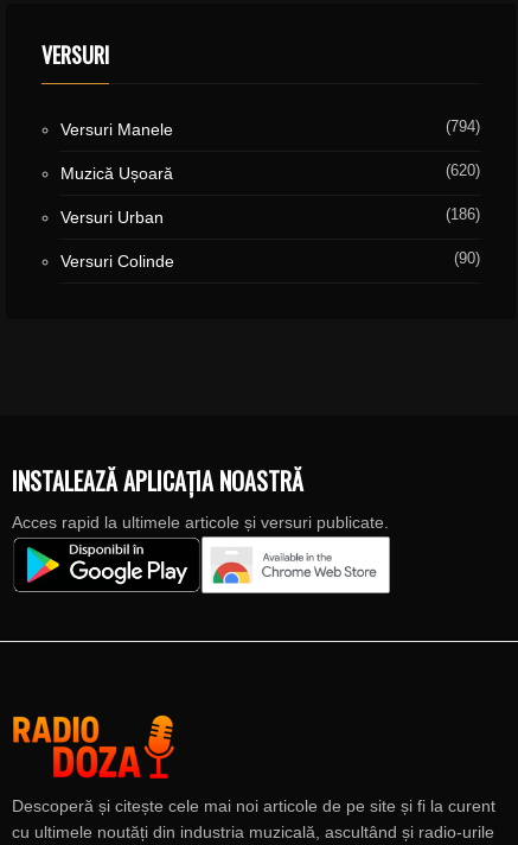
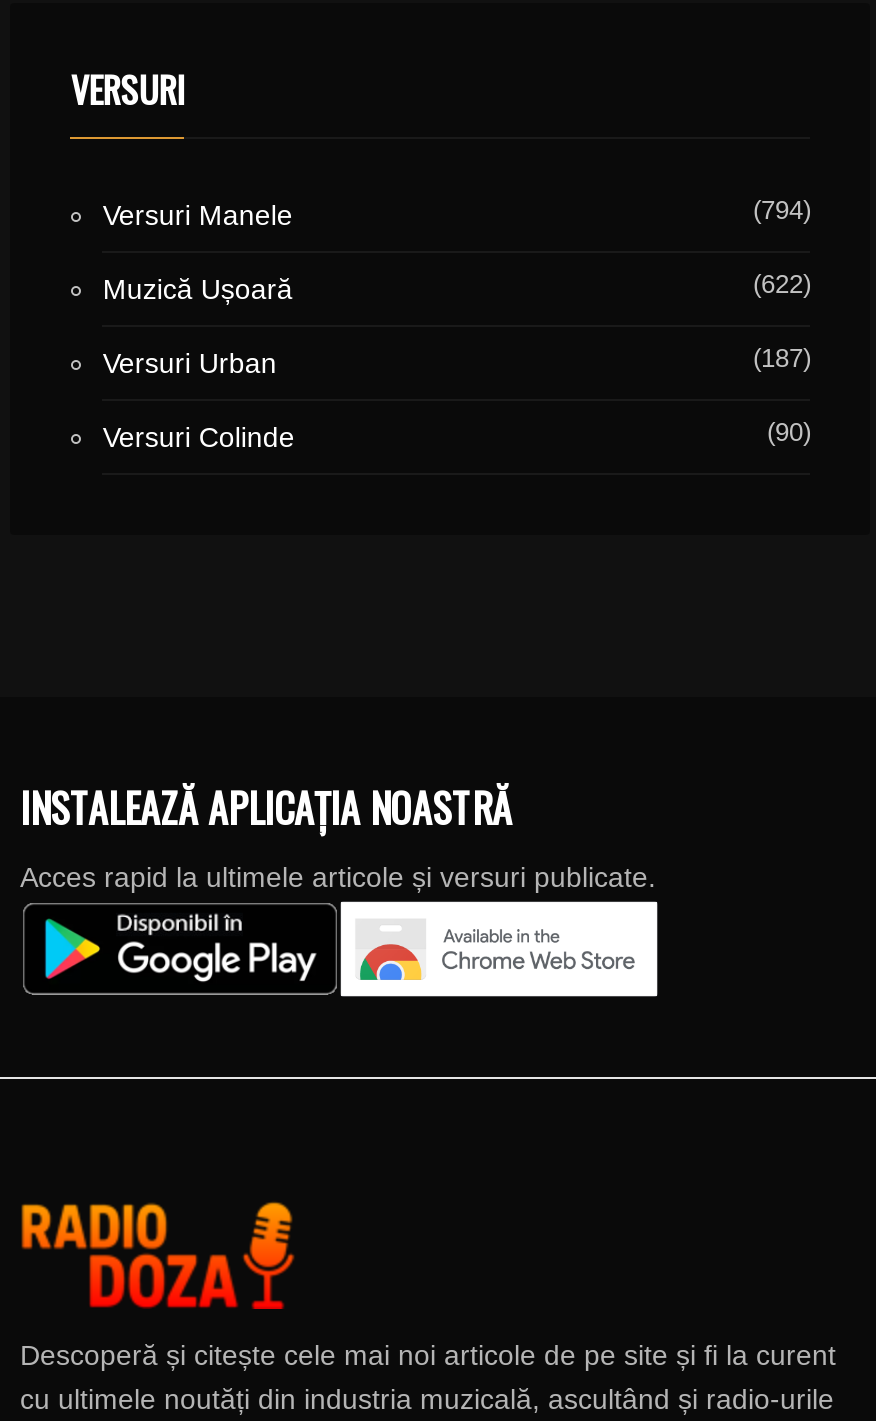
- (620)
+ (622)

- (186)
+ (187)
